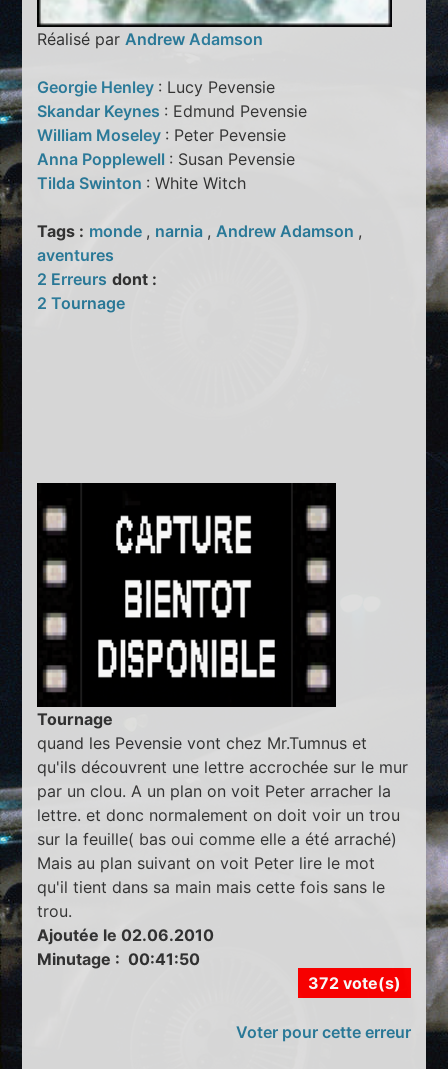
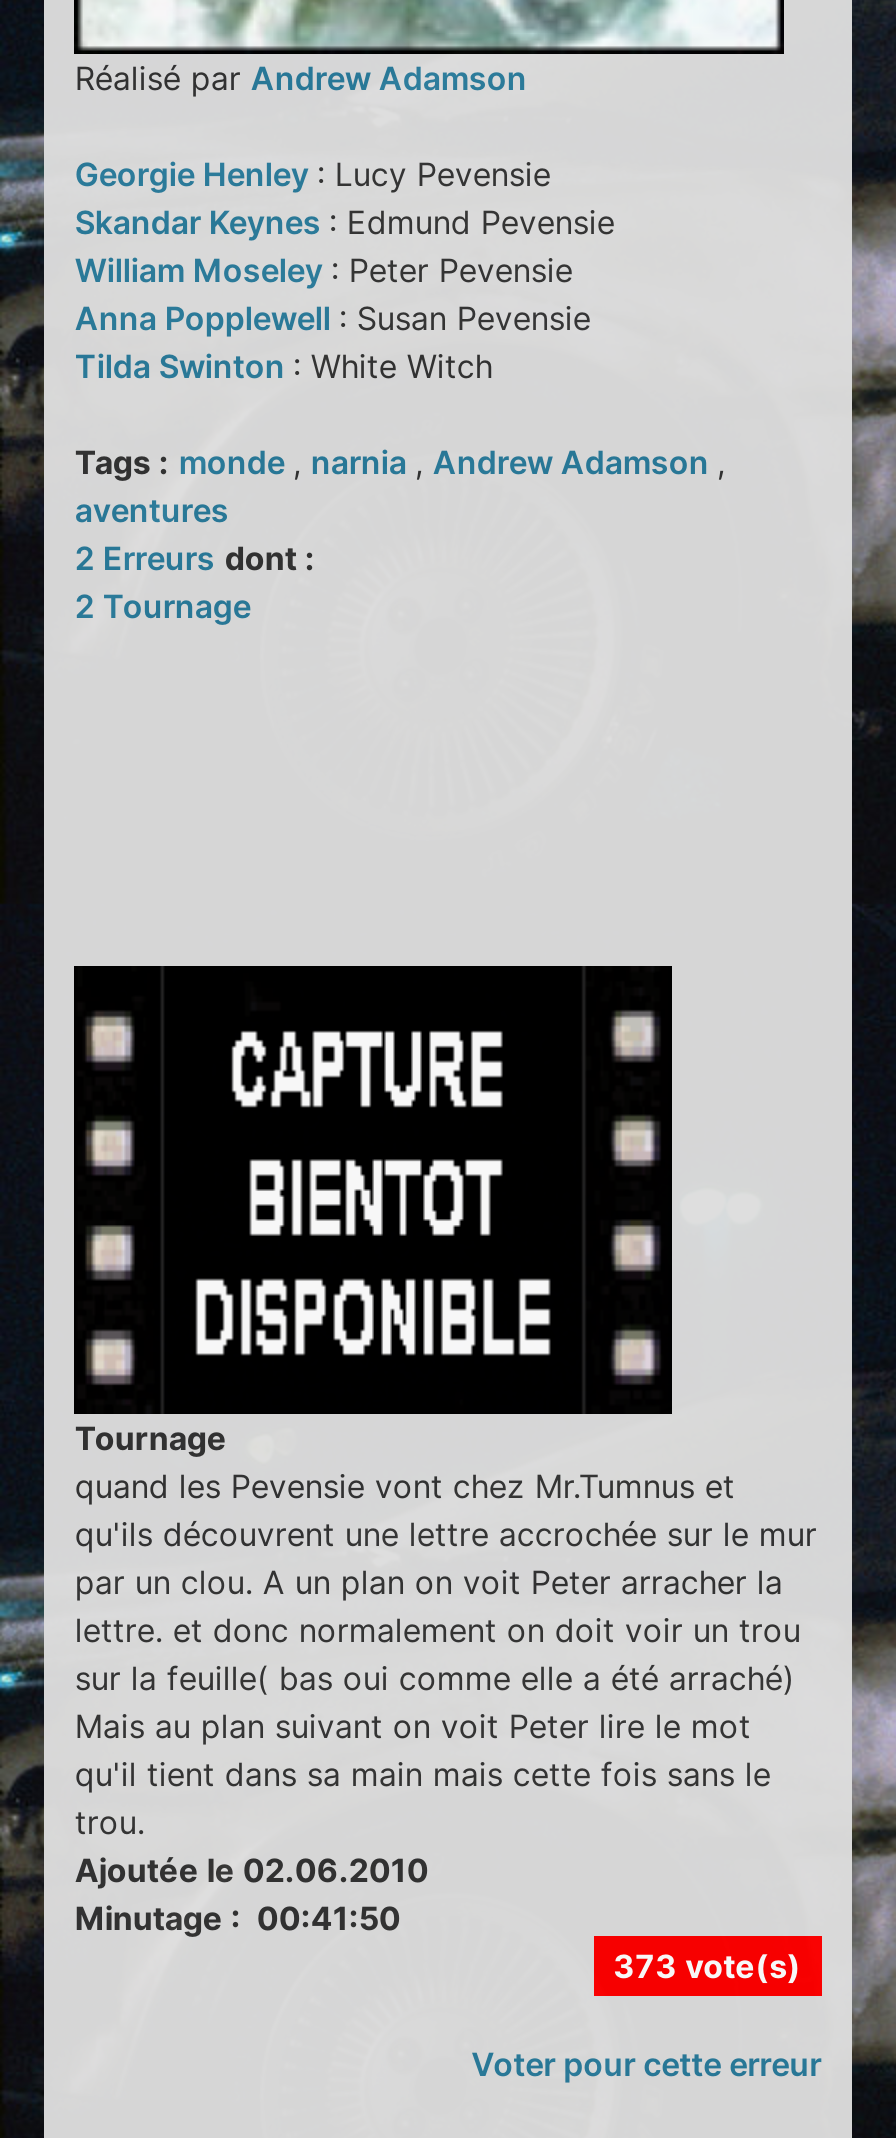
- 372 vote(s)
+ 373 vote(s)
